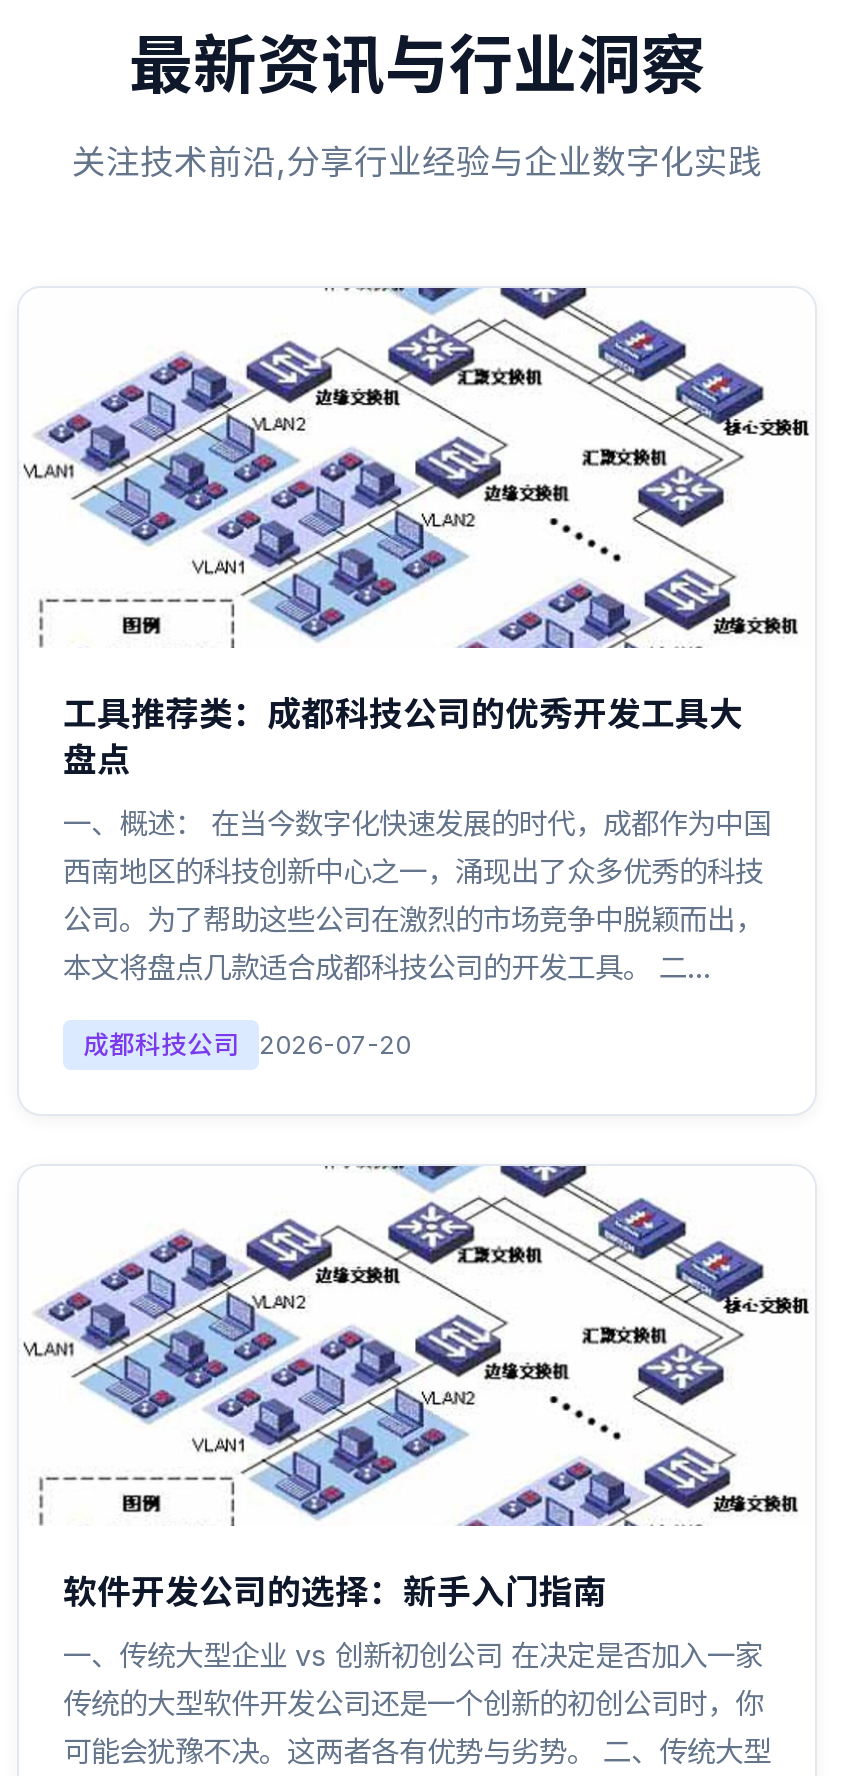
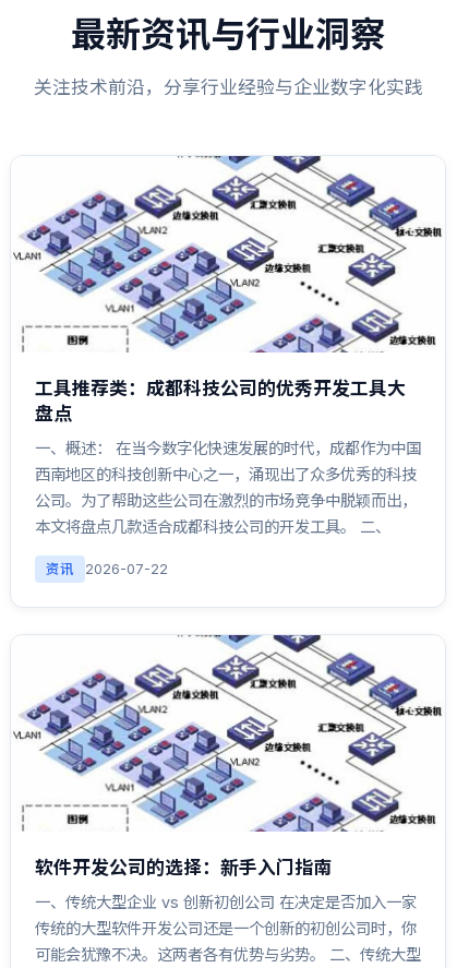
- 关注技术前沿,分享行业经验与企业数字化实践
+ 关注技术前沿，分享行业经验与企业数字化实践

- 本文将盘点几款适合成都科技公司的开发工具。 二…
+ 本文将盘点几款适合成都科技公司的开发工具。 二、

- 成都科技公司
- 2026-07-20
+ 资讯
+ 2026-07-22
